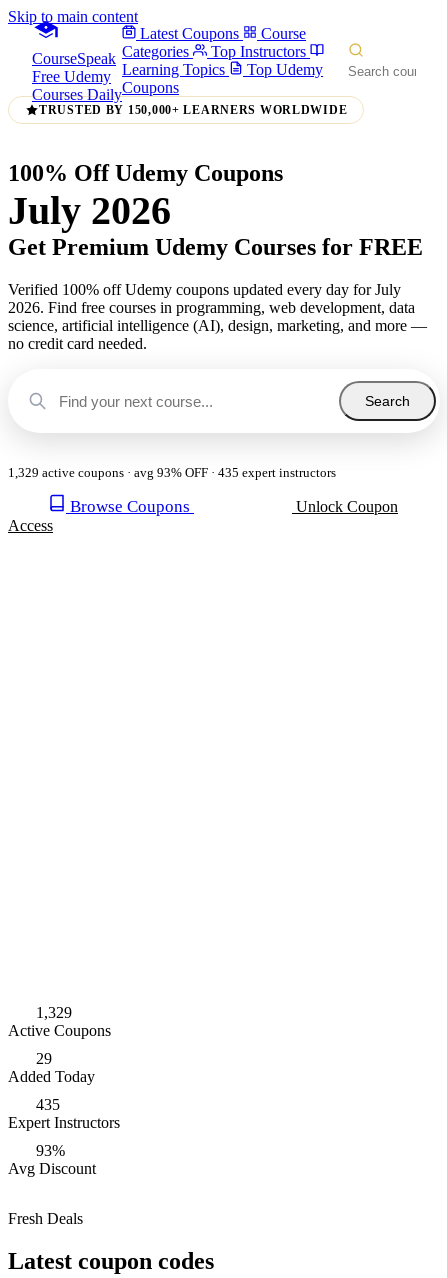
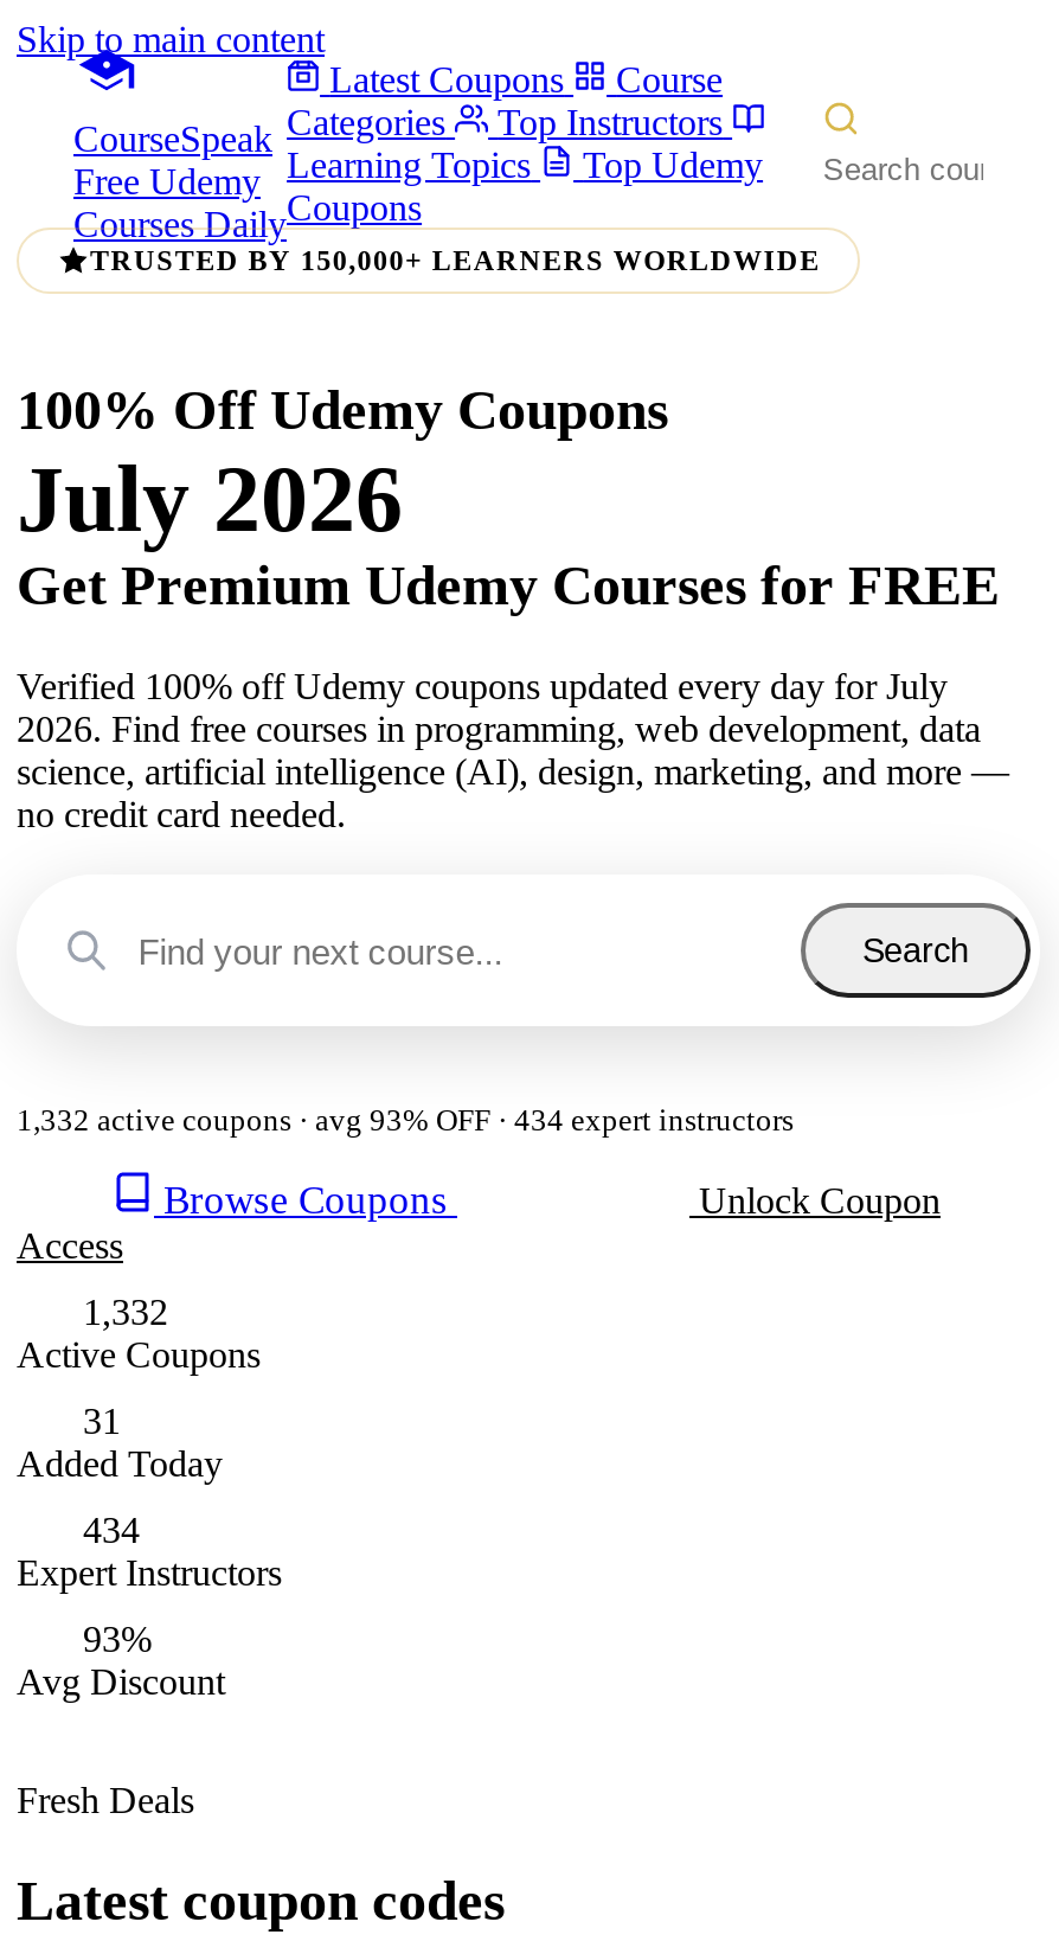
- 1,329 active coupons · avg 93% OFF · 435 expert instructors
+ 1,332 active coupons · avg 93% OFF · 434 expert instructors

- 1,329
+ 1,332

- 29
+ 31

- 435
+ 434
